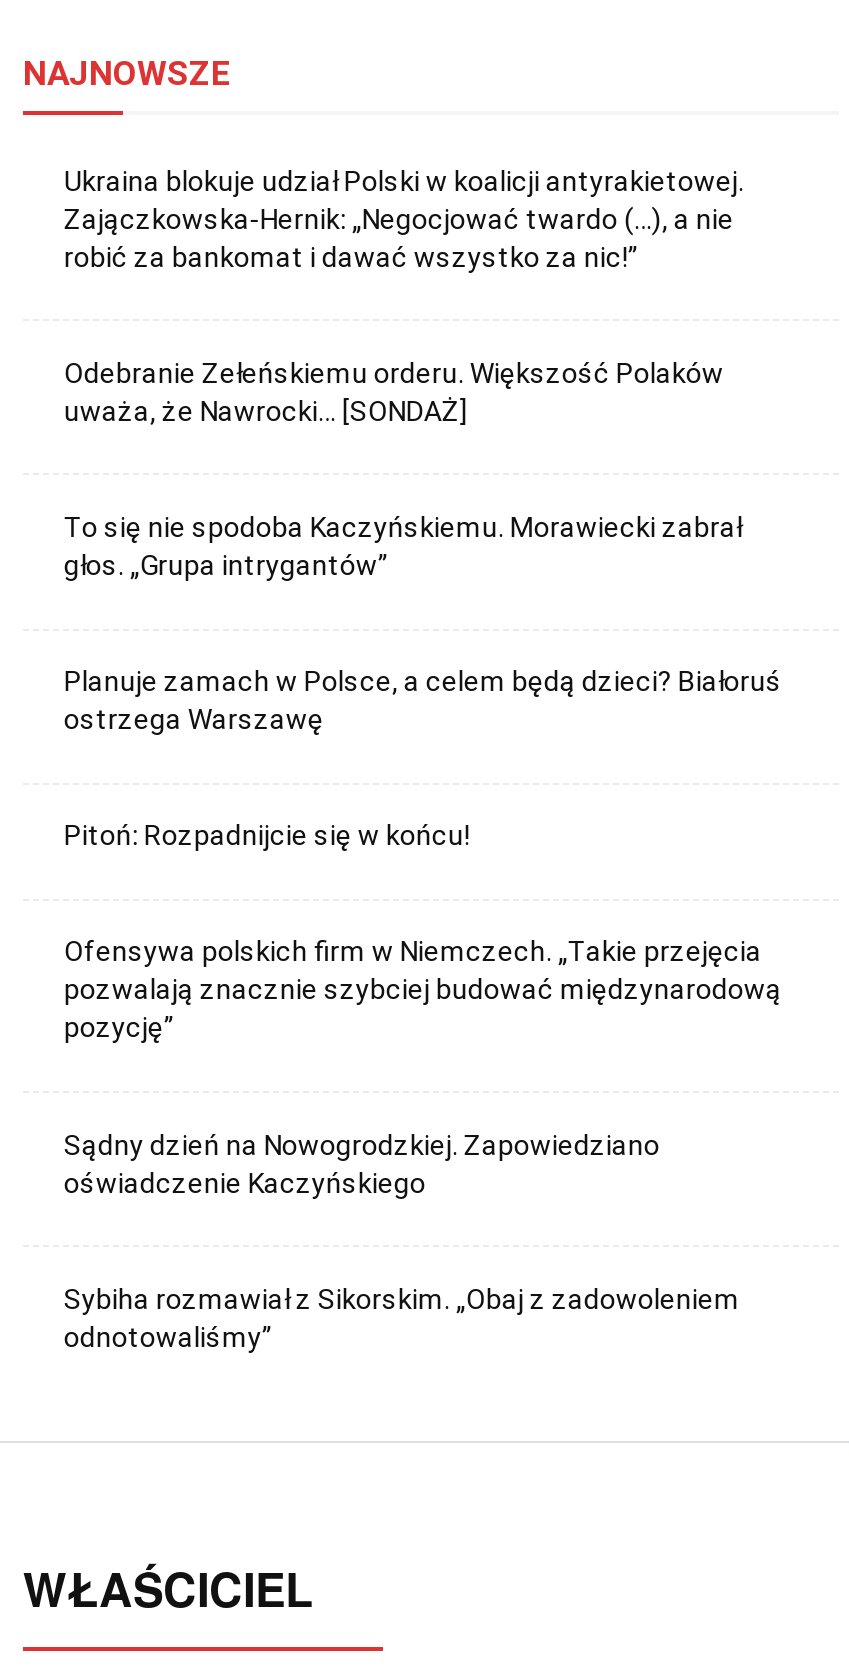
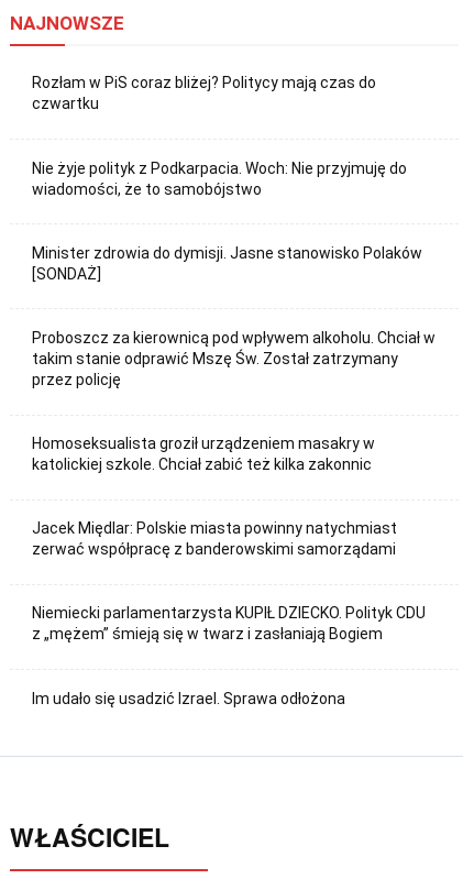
- Ukraina blokuje udział Polski w koalicji antyrakietowej.
- Zajączkowska-Hernik: „Negocjować twardo (…), a nie
- robić za bankomat i dawać wszystko za nic!”
+ Rozłam w PiS coraz bliżej? Politycy mają czas do
+ czwartku

- Odebranie Zełeńskiemu orderu. Większość Polaków
- uważa, że Nawrocki… [SONDAŻ]
+ Nie żyje polityk z Podkarpacia. Woch: Nie przyjmuję do
+ wiadomości, że to samobójstwo

- To się nie spodoba Kaczyńskiemu. Morawiecki zabrał
- głos. „Grupa intrygantów”
+ Minister zdrowia do dymisji. Jasne stanowisko Polaków
+ [SONDAŻ]

- Planuje zamach w Polsce, a celem będą dzieci? Białoruś
- ostrzega Warszawę
+ Proboszcz za kierownicą pod wpływem alkoholu. Chciał w
+ takim stanie odprawić Mszę Św. Został zatrzymany
+ przez policję

- Pitoń: Rozpadnijcie się w końcu!
+ Homoseksualista groził urządzeniem masakry w
+ katolickiej szkole. Chciał zabić też kilka zakonnic

- Ofensywa polskich firm w Niemczech. „Takie przejęcia
- pozwalają znacznie szybciej budować międzynarodową
- pozycję”
+ Jacek Międlar: Polskie miasta powinny natychmiast
+ zerwać współpracę z banderowskimi samorządami

- Sądny dzień na Nowogrodzkiej. Zapowiedziano
- oświadczenie Kaczyńskiego
+ Niemiecki parlamentarzysta KUPIŁ DZIECKO. Polityk CDU
+ z „mężem” śmieją się w twarz i zasłaniają Bogiem

- Sybiha rozmawiał z Sikorskim. „Obaj z zadowoleniem
- odnotowaliśmy”
+ Im udało się usadzić Izrael. Sprawa odłożona
